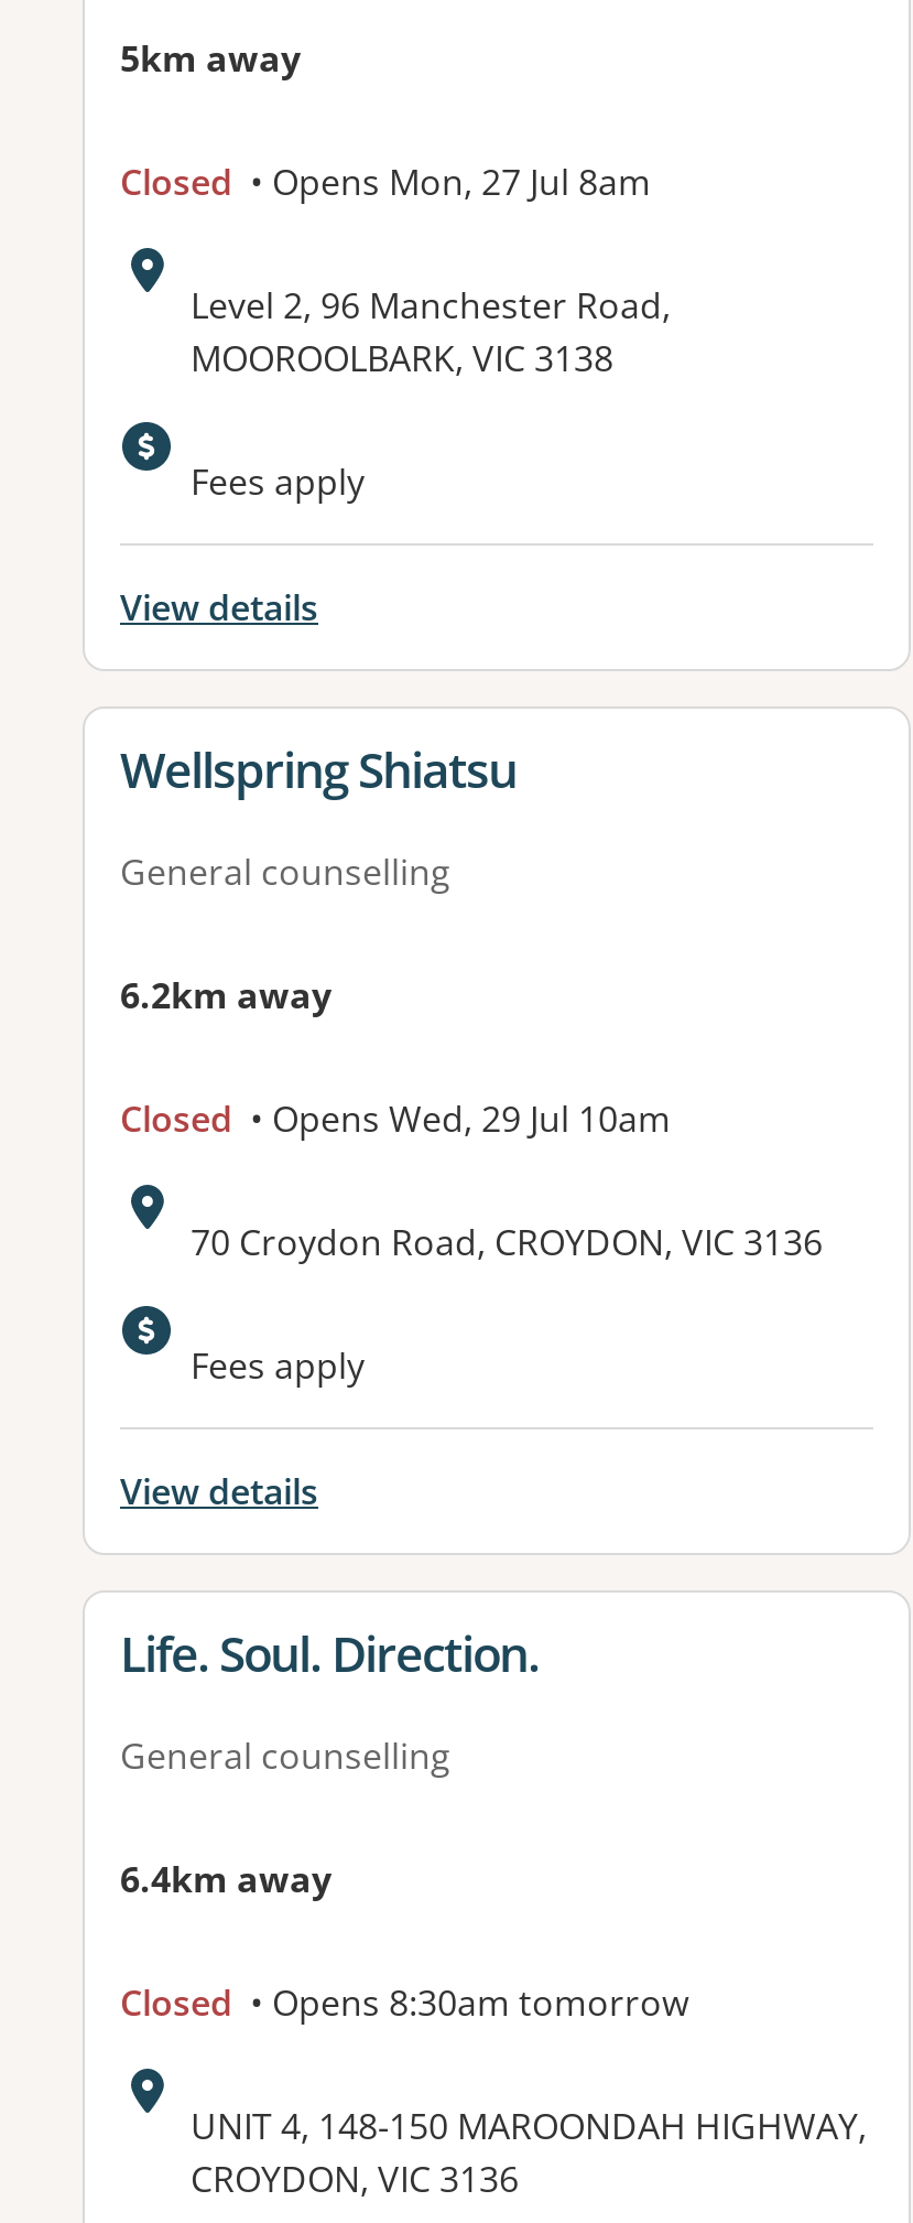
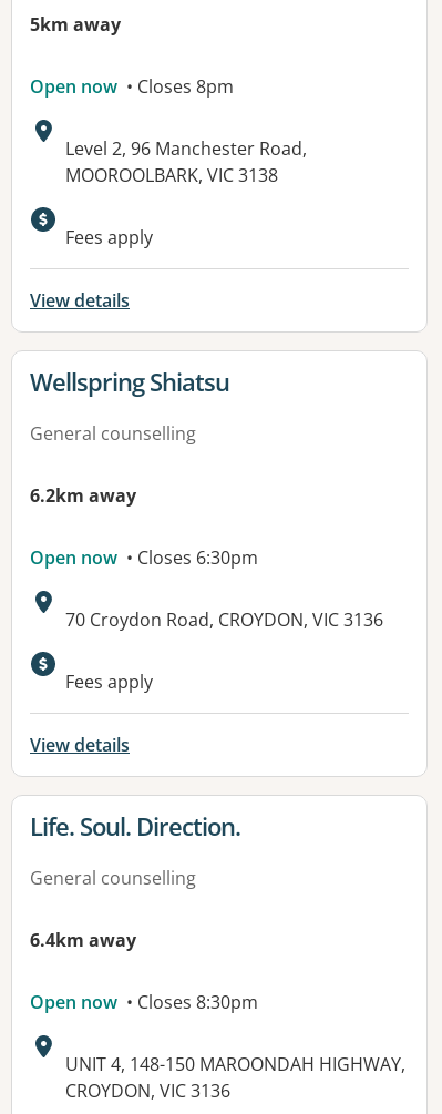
- Closed • Opens Mon, 27 Jul 8am
+ Open now • Closes 8pm

- Closed • Opens Wed, 29 Jul 10am
+ Open now • Closes 6:30pm

- Closed • Opens 8:30am tomorrow
+ Open now • Closes 8:30pm
